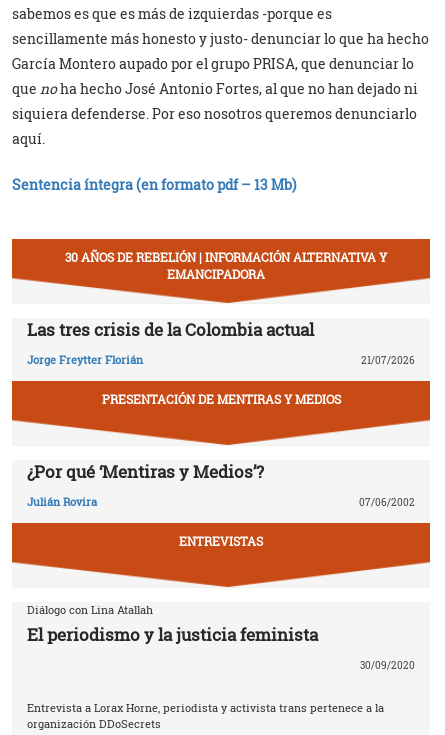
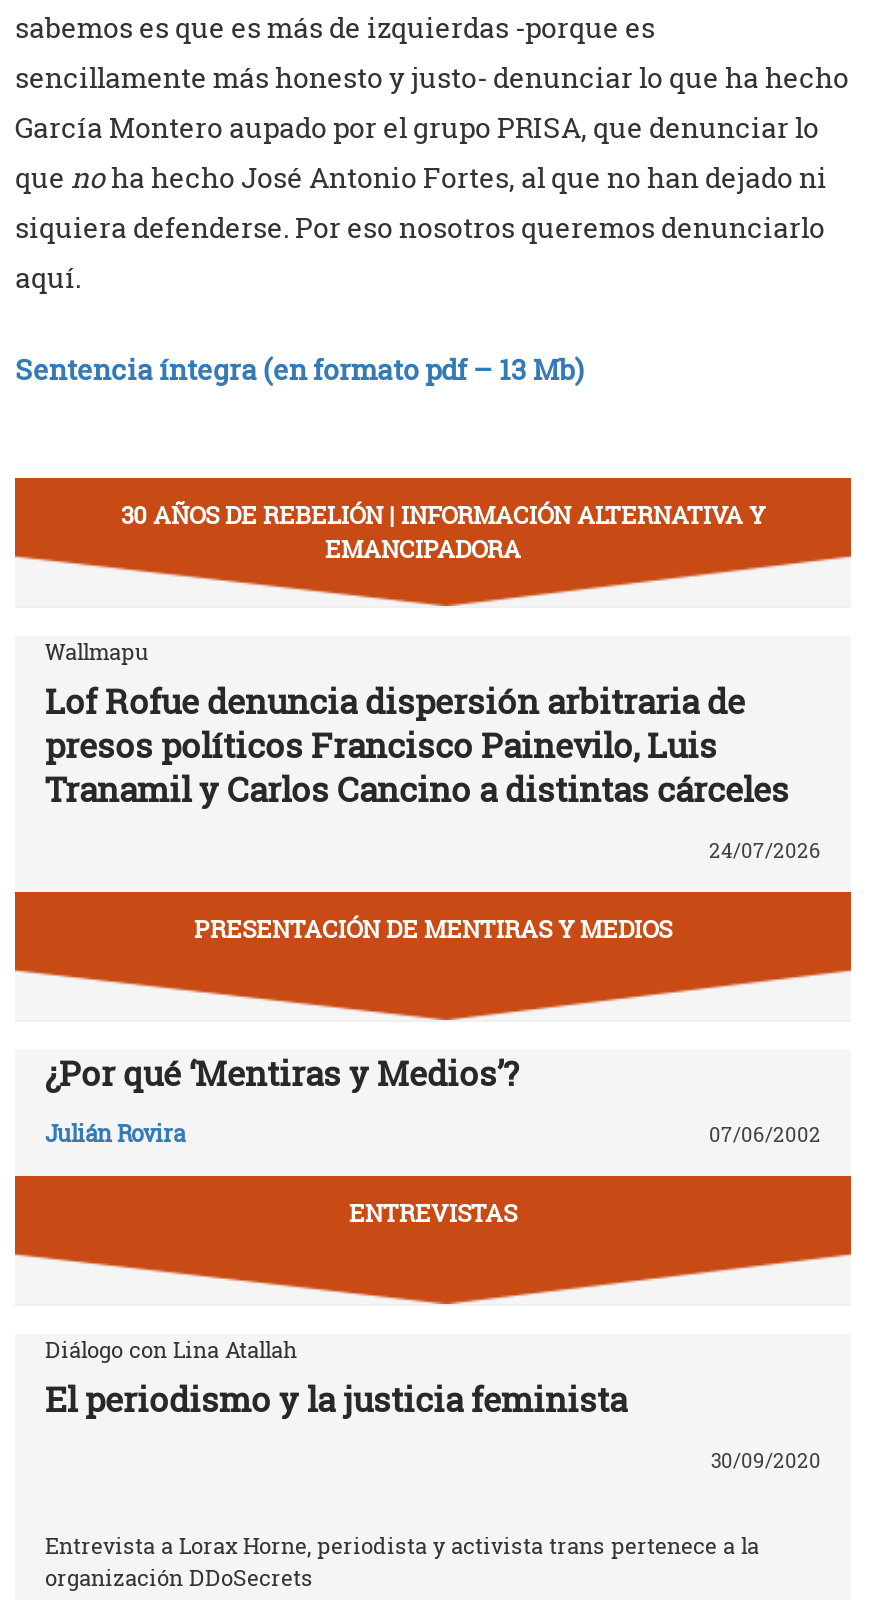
- Las tres crisis de la Colombia actual
+ Wallmapu
+ Lof Rofue denuncia dispersión arbitraria de
+ presos políticos Francisco Painevilo, Luis
+ Tranamil y Carlos Cancino a distintas cárceles

- Jorge Freytter Florián
- 21/07/2026
+ 24/07/2026
